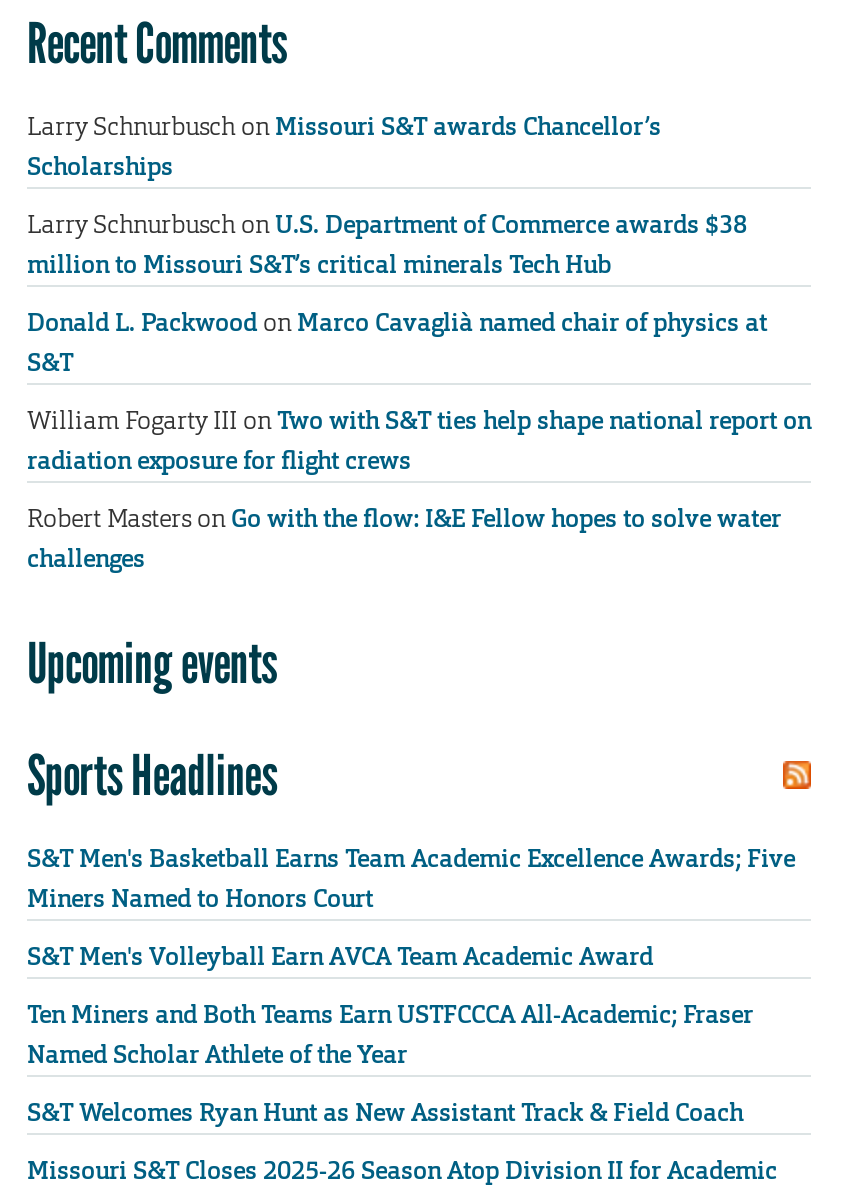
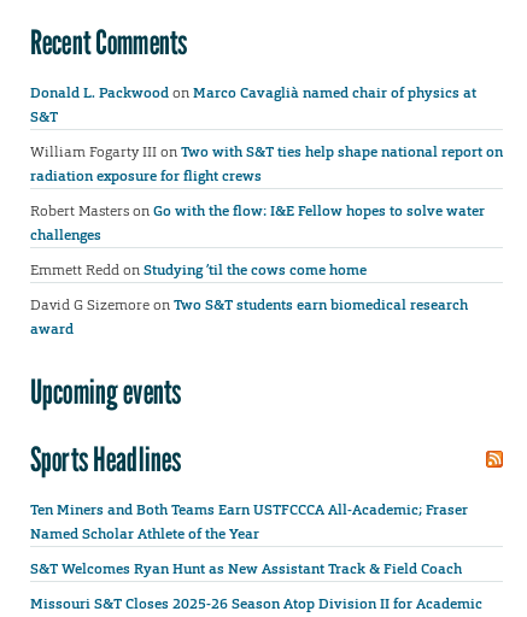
- Larry Schnurbusch on Missouri S&T awards Chancellor’s
- Scholarships
- Larry Schnurbusch on U.S. Department of Commerce awards $38
- million to Missouri S&T’s critical minerals Tech Hub

+ Emmett Redd on Studying ’til the cows come home
+ David G Sizemore on Two S&T students earn biomedical research
+ award

- S&T Men's Basketball Earns Team Academic Excellence Awards; Five
- Miners Named to Honors Court
- S&T Men's Volleyball Earn AVCA Team Academic Award
